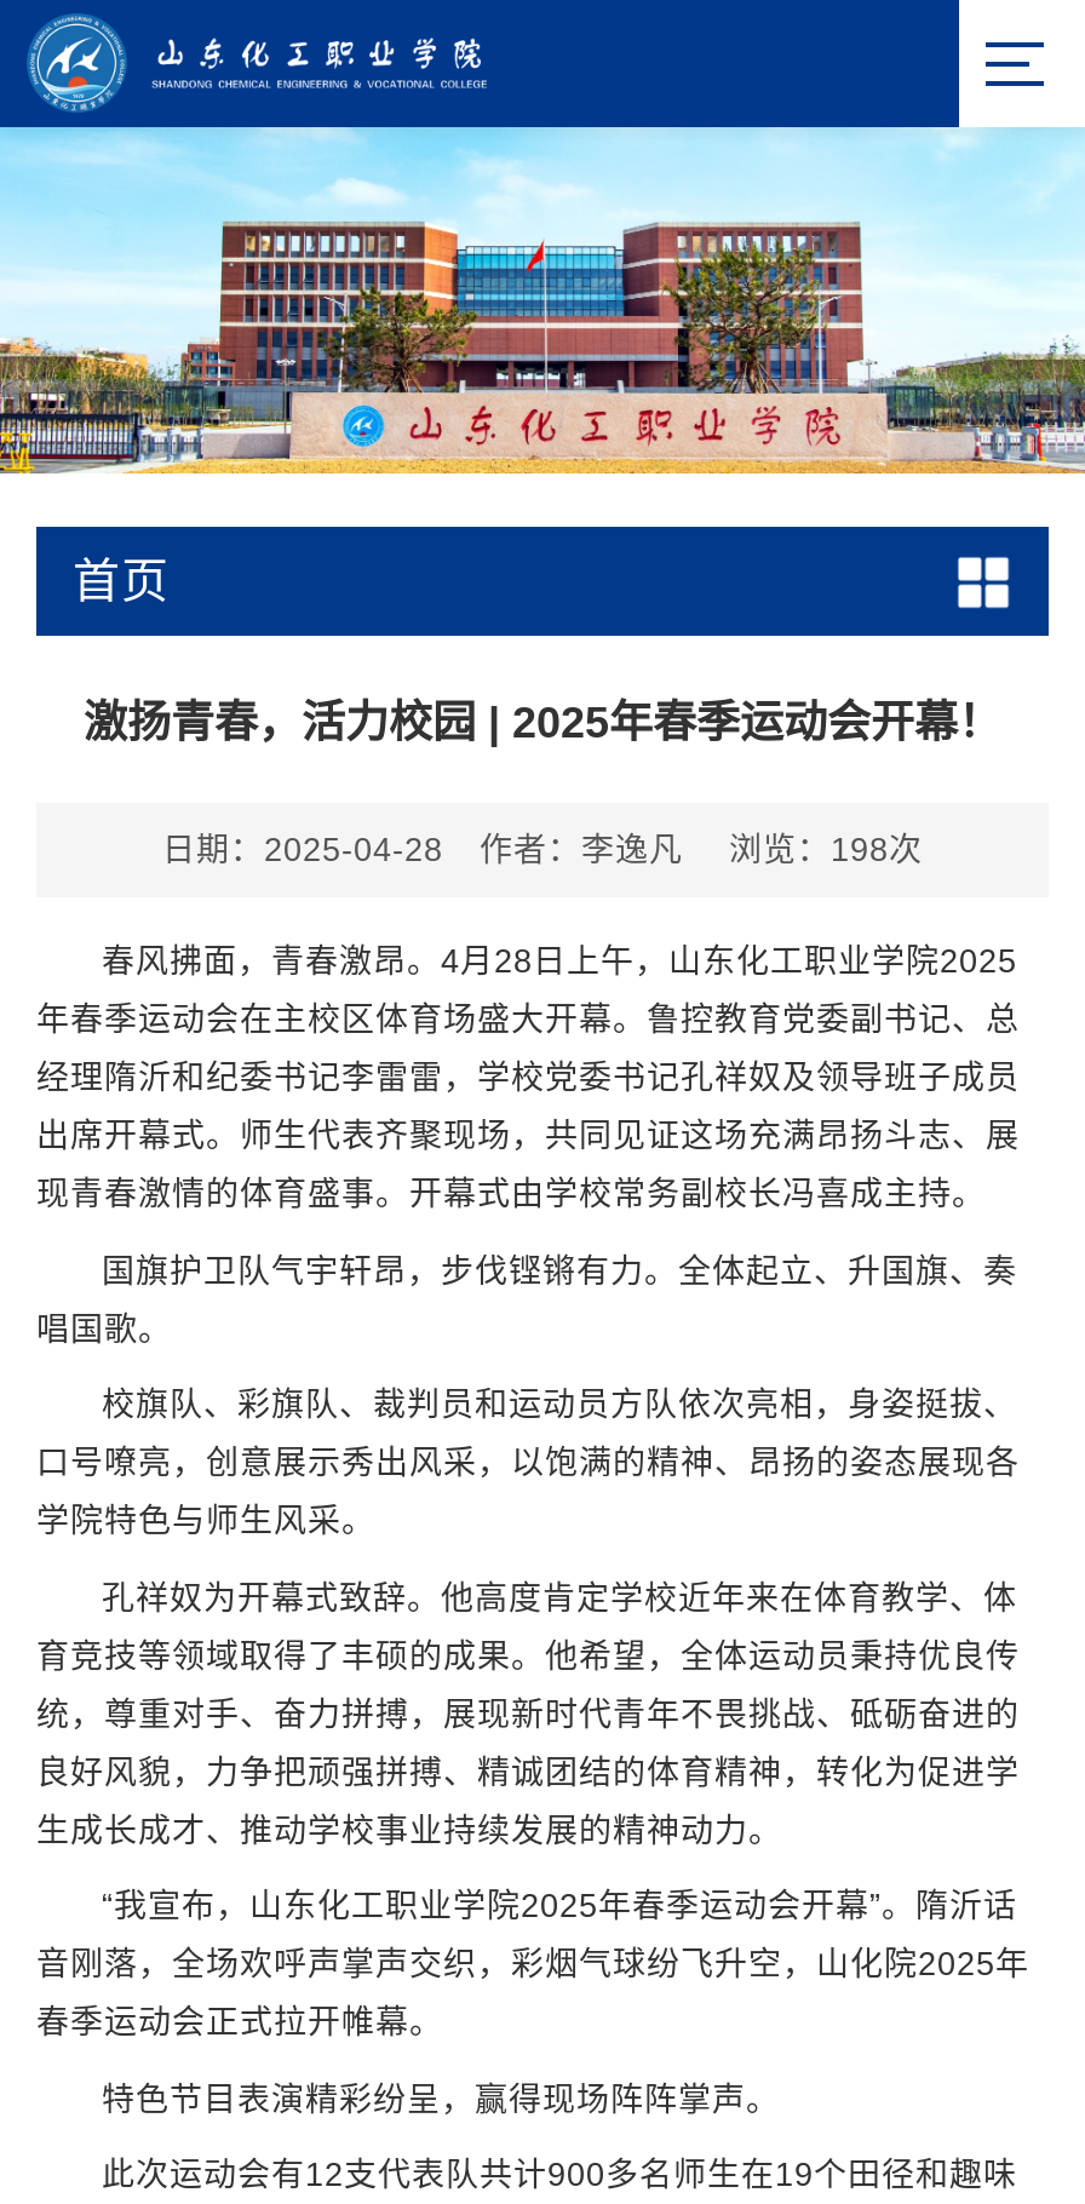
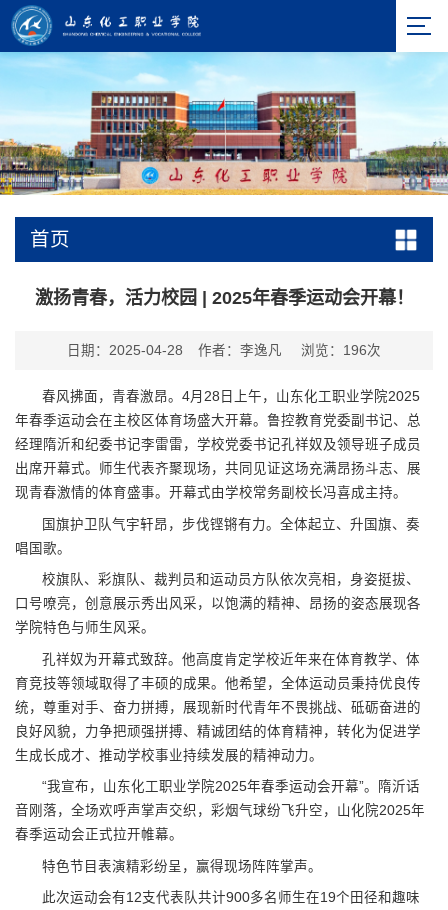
- 日期：2025-04-28 作者：李逸凡 浏览：198次
+ 日期：2025-04-28 作者：李逸凡 浏览：196次
